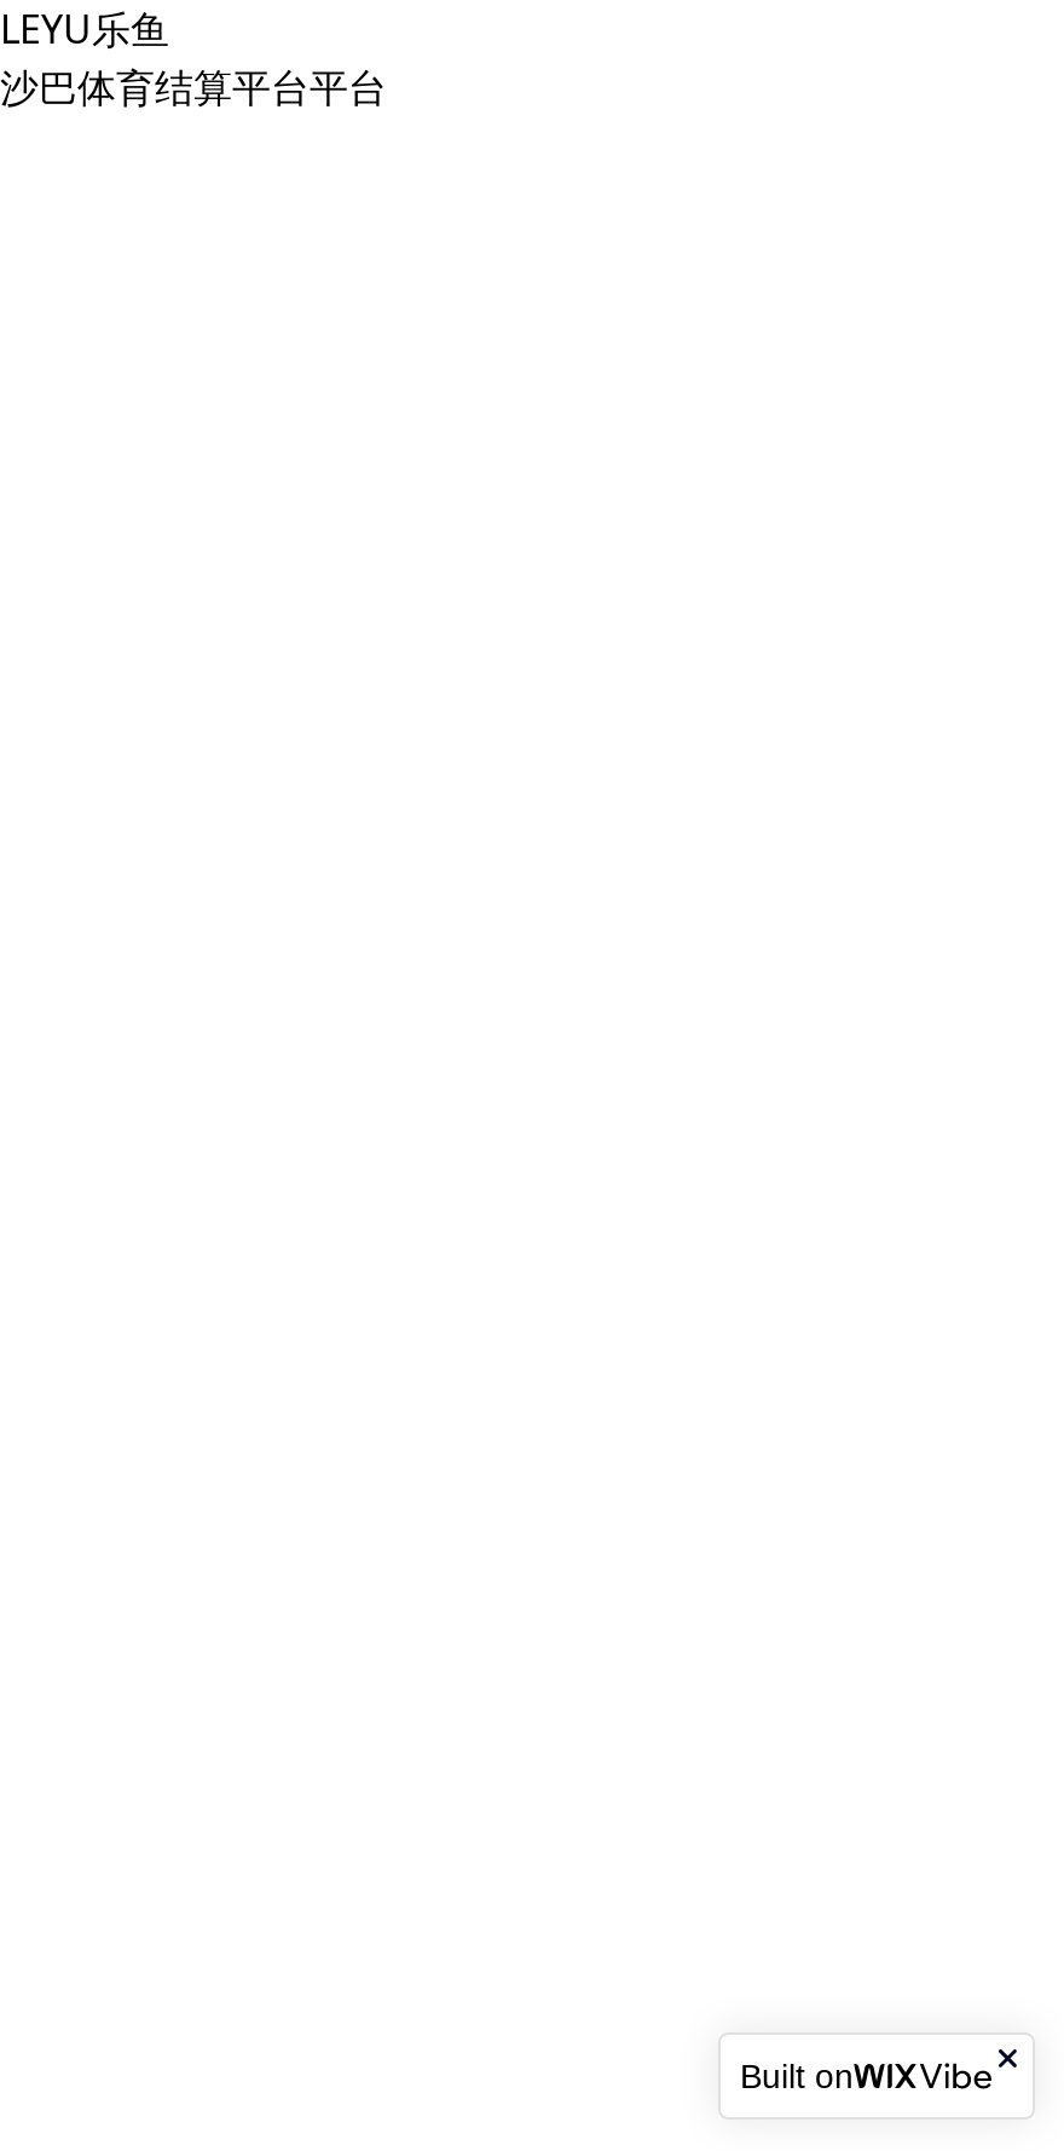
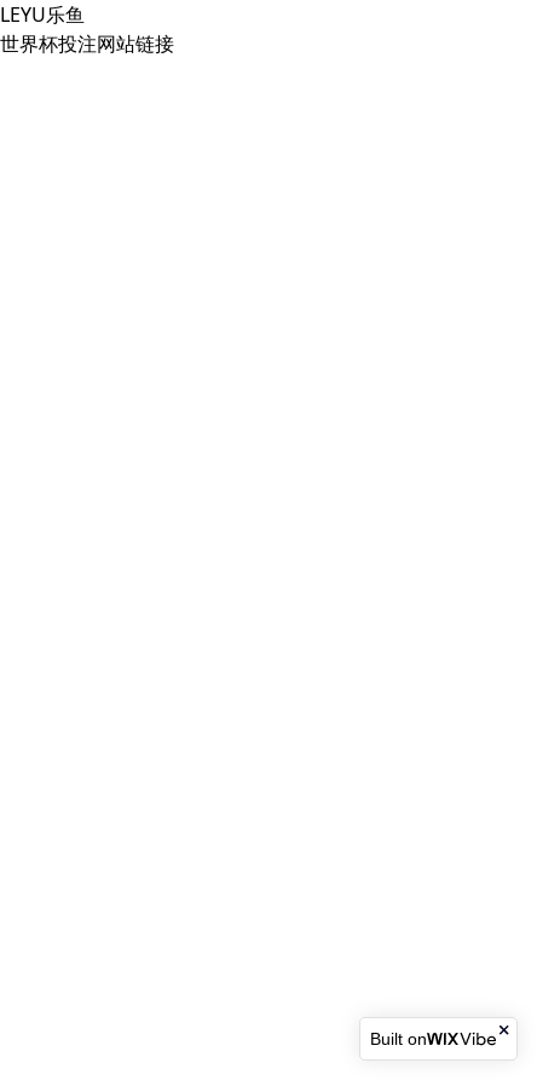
- 沙巴体育结算平台平台
+ 世界杯投注网站链接
